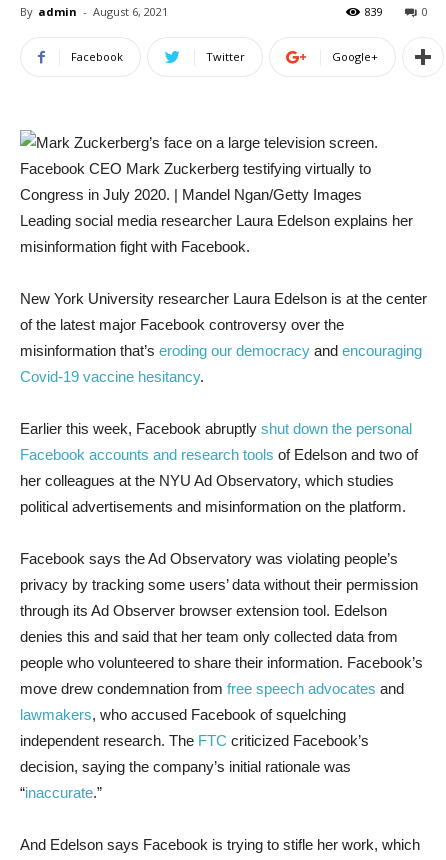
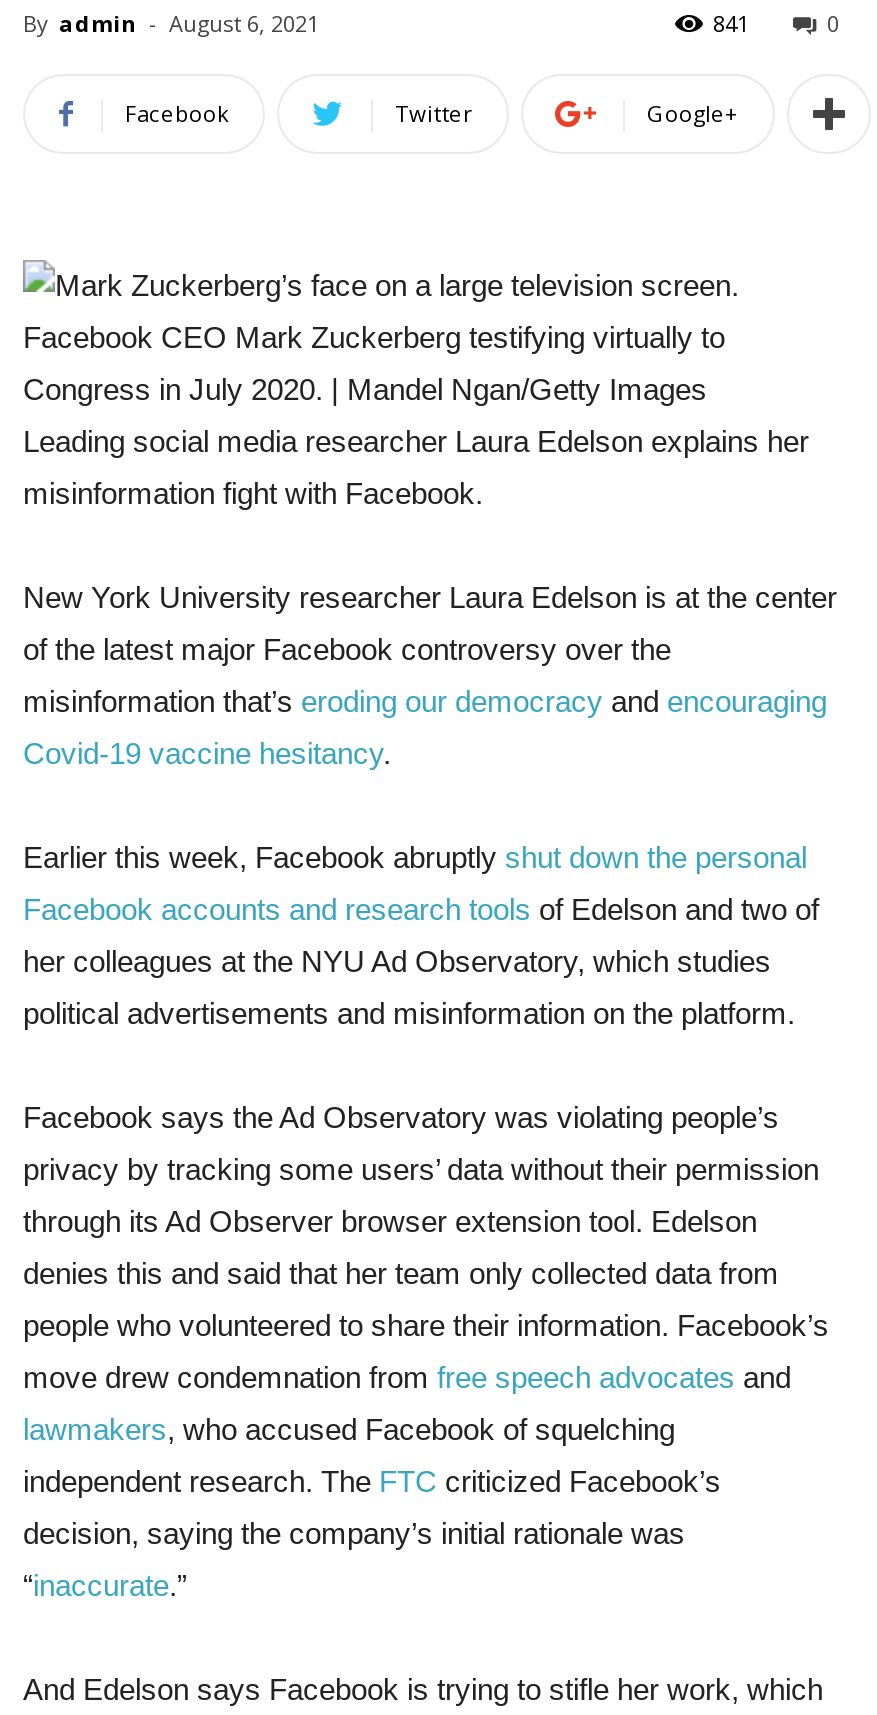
- 839
+ 841
